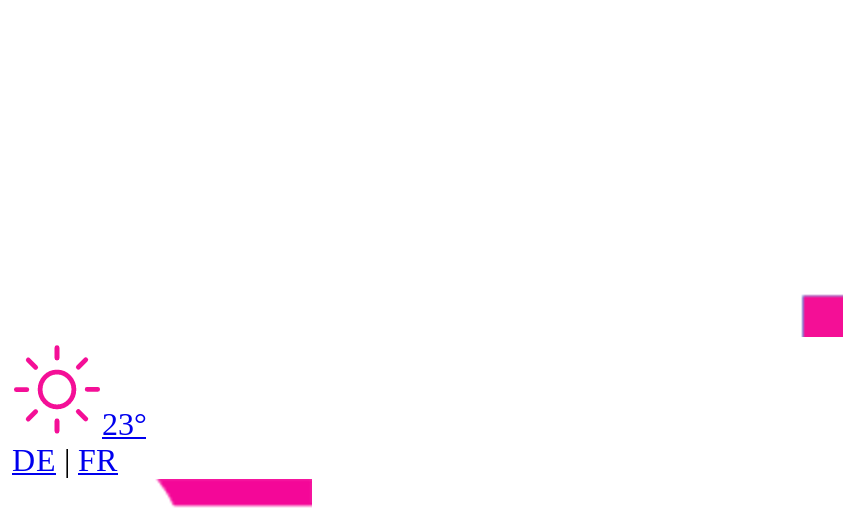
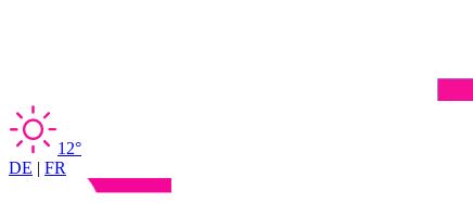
- 23°
+ 12°
